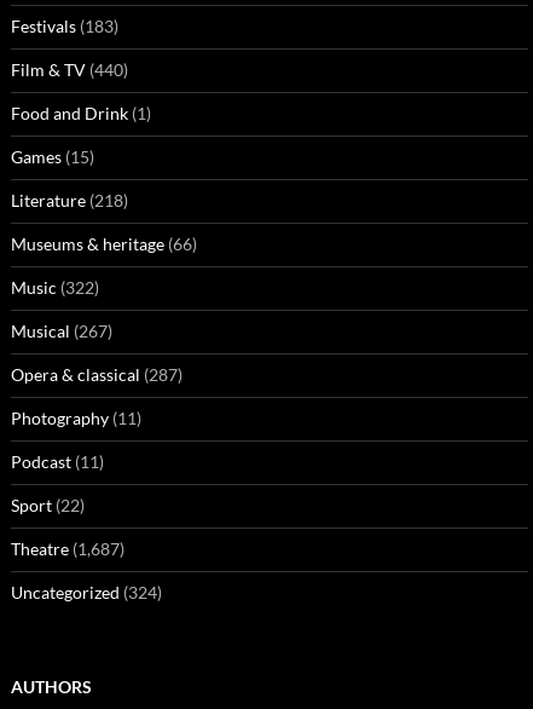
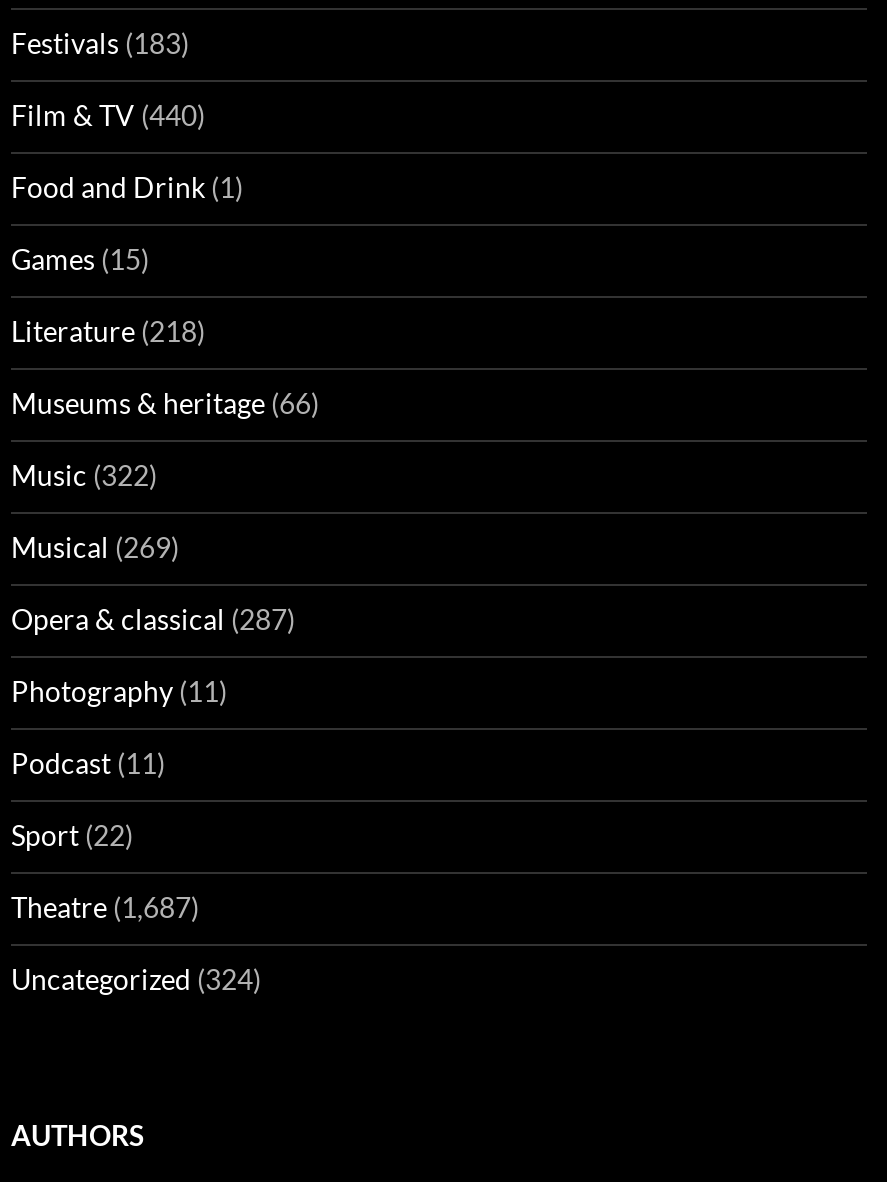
- Musical (267)
+ Musical (269)
